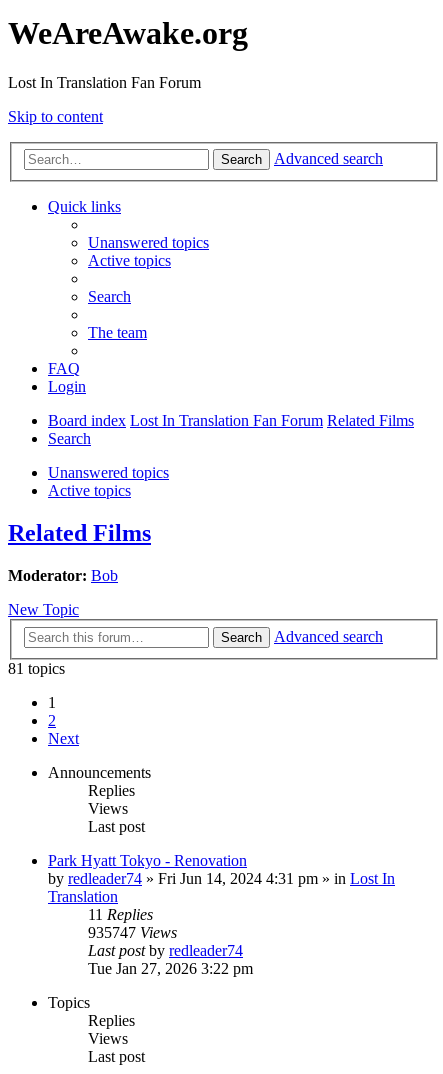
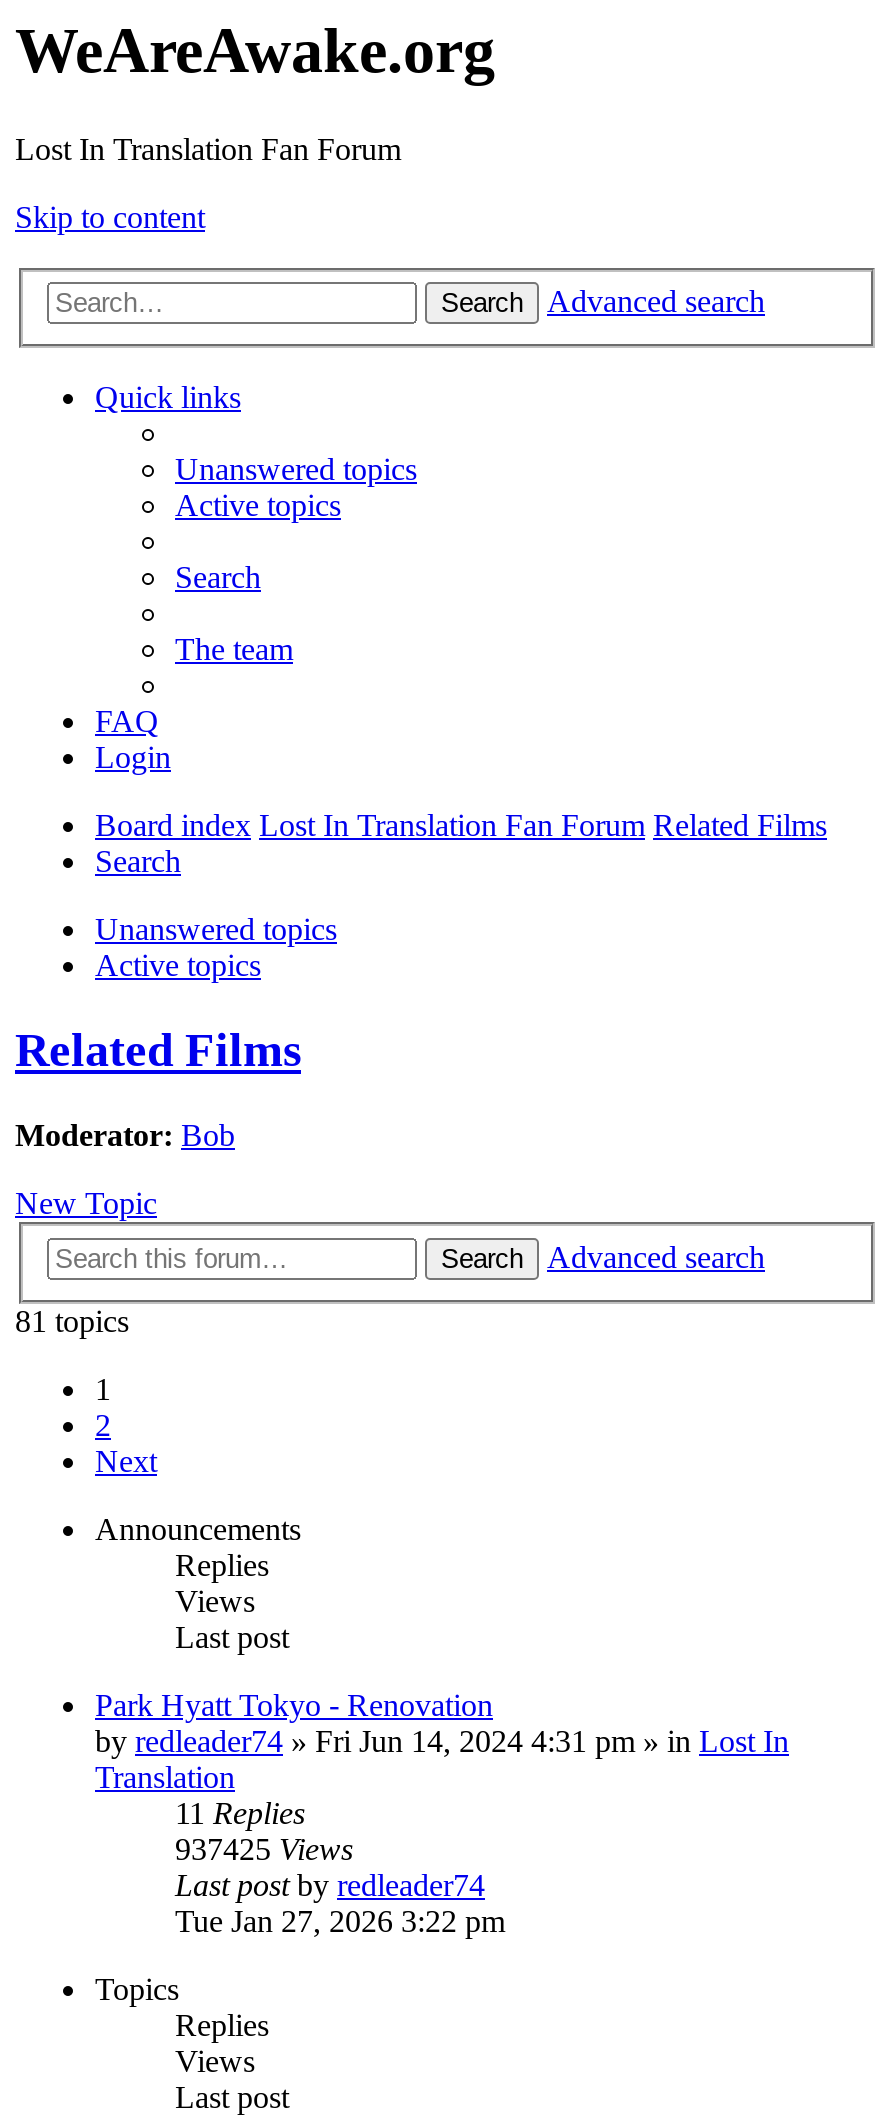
- 935747 Views
+ 937425 Views
